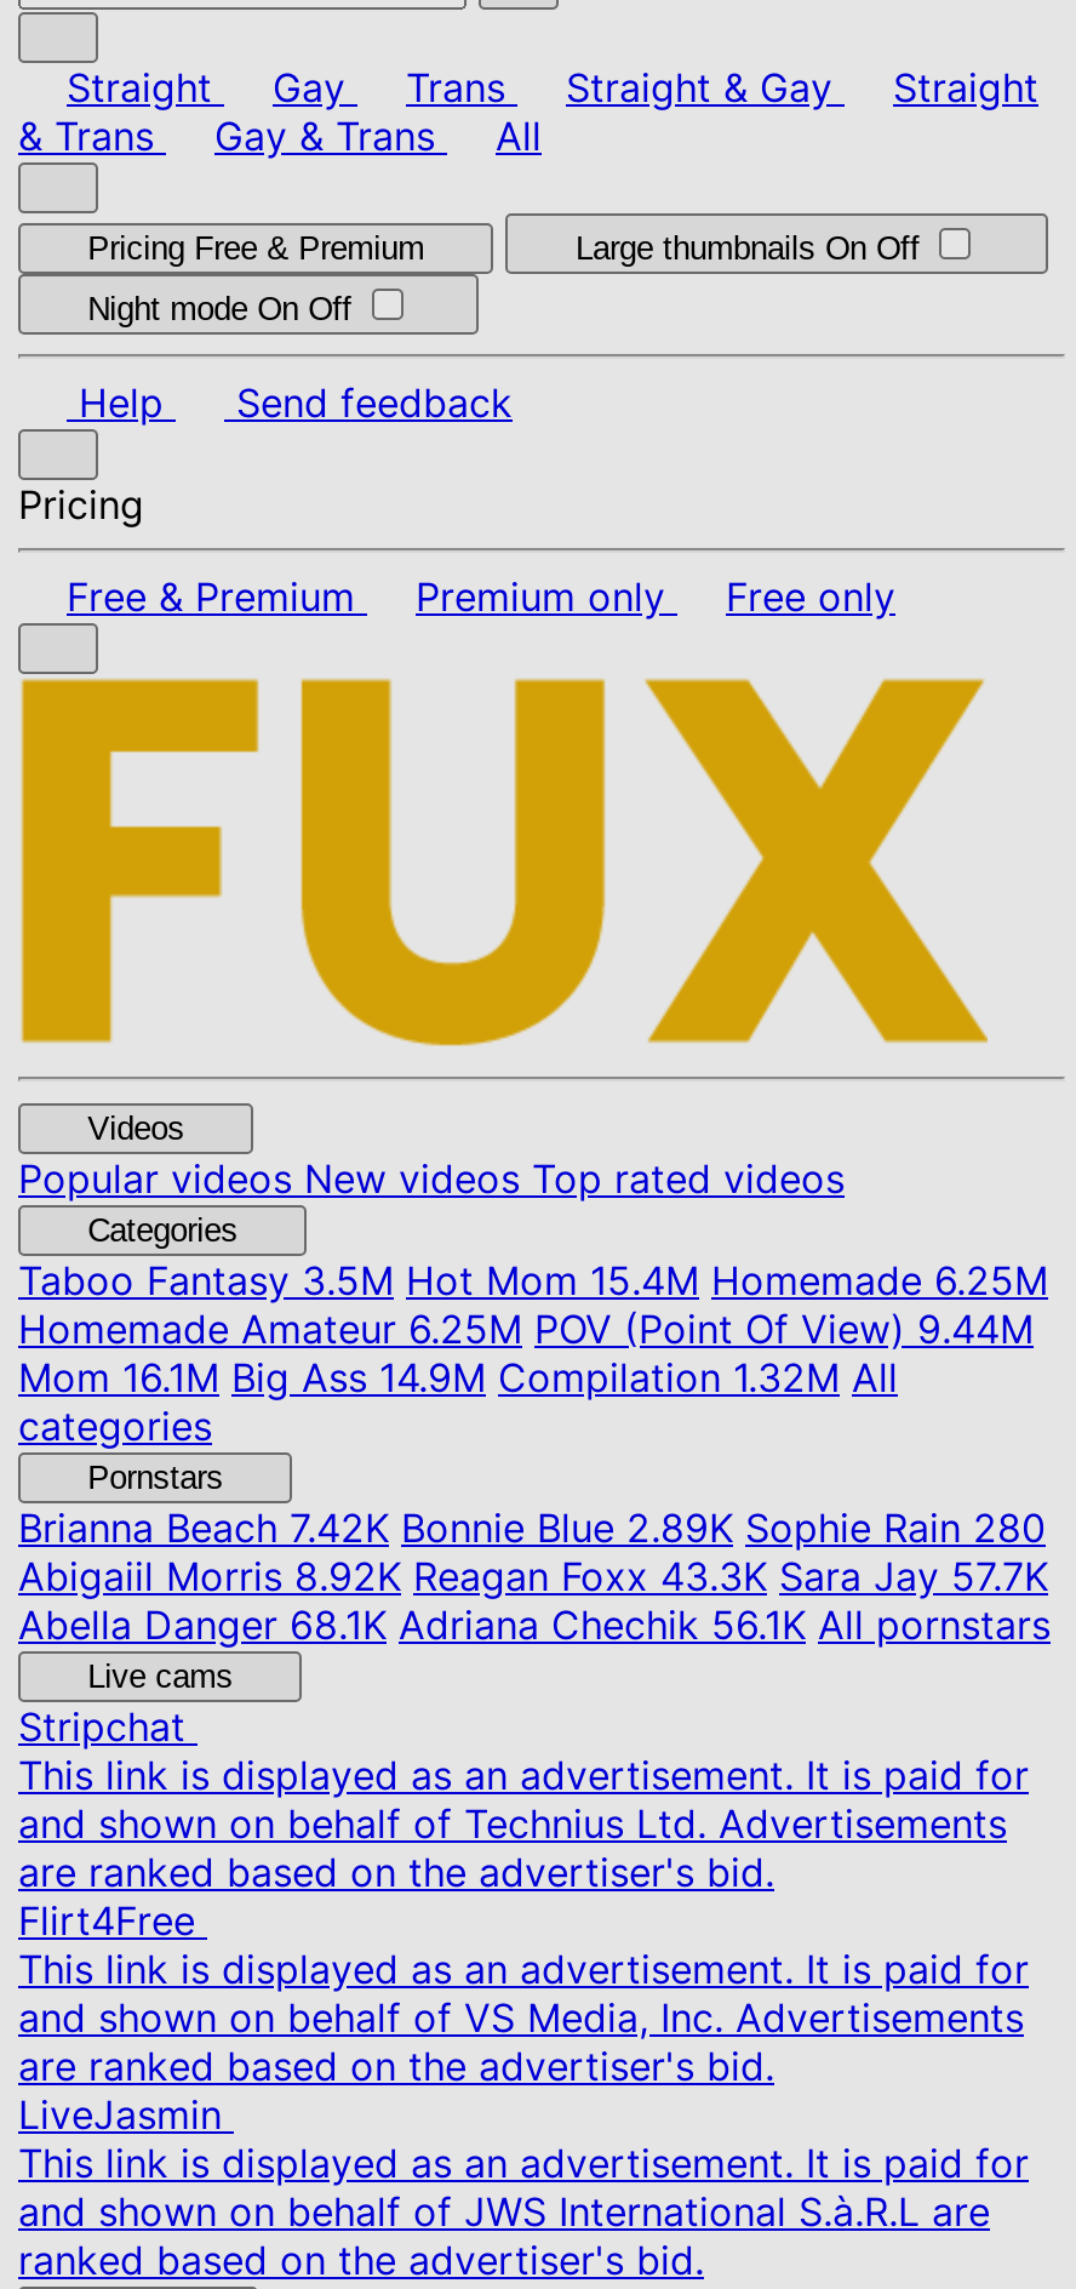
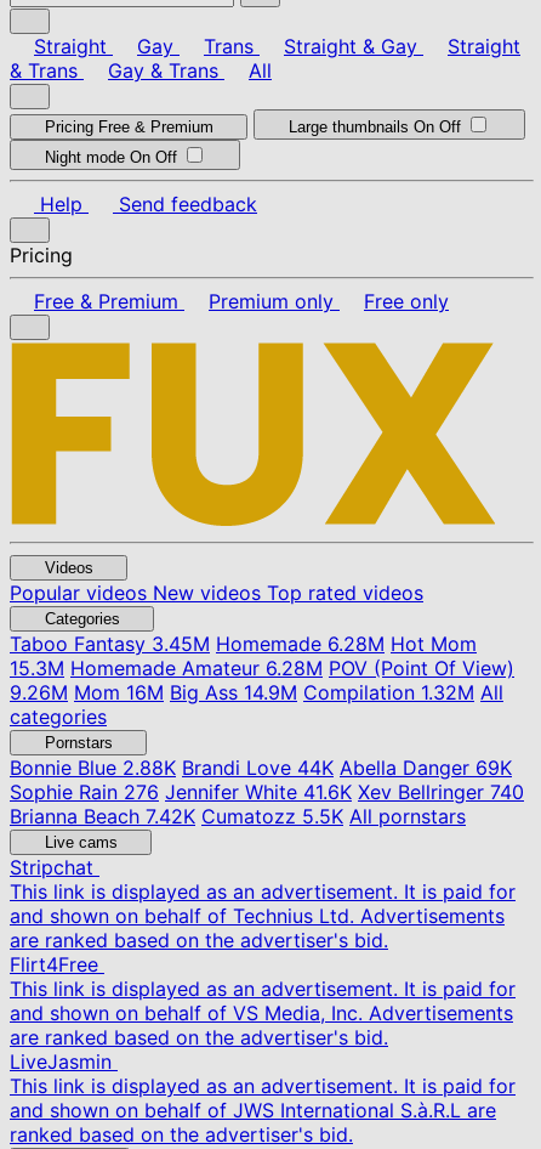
- Taboo Fantasy3.5M Hot Mom 15.4M Homemade 6.25M
- Homemade Amateur 6.25M POV (Point Of View) 9.44M
- Mom 16.1M Big Ass 14.9M Compilation 1.32M All
+ Taboo Fantasy3.45M Homemade 6.28M Hot Mom
+ 15.3M Homemade Amateur 6.28M POV (Point Of View)
+ 9.26M Mom 16M Big Ass 14.9M Compilation 1.32M All

- Brianna Beach7.42K Bonnie Blue 2.89K Sophie Rain 280
- Abigaiil Morris 8.92K Reagan Foxx 43.3K Sara Jay 57.7K
- Abella Danger 68.1K Adriana Chechik 56.1K All pornstars
+ Bonnie Blue2.88K Brandi Love 44K Abella Danger 69K
+ Sophie Rain 276 Jennifer White 41.6K Xev Bellringer 740
+ Brianna Beach 7.42K Cumatozz 5.5K All pornstars
